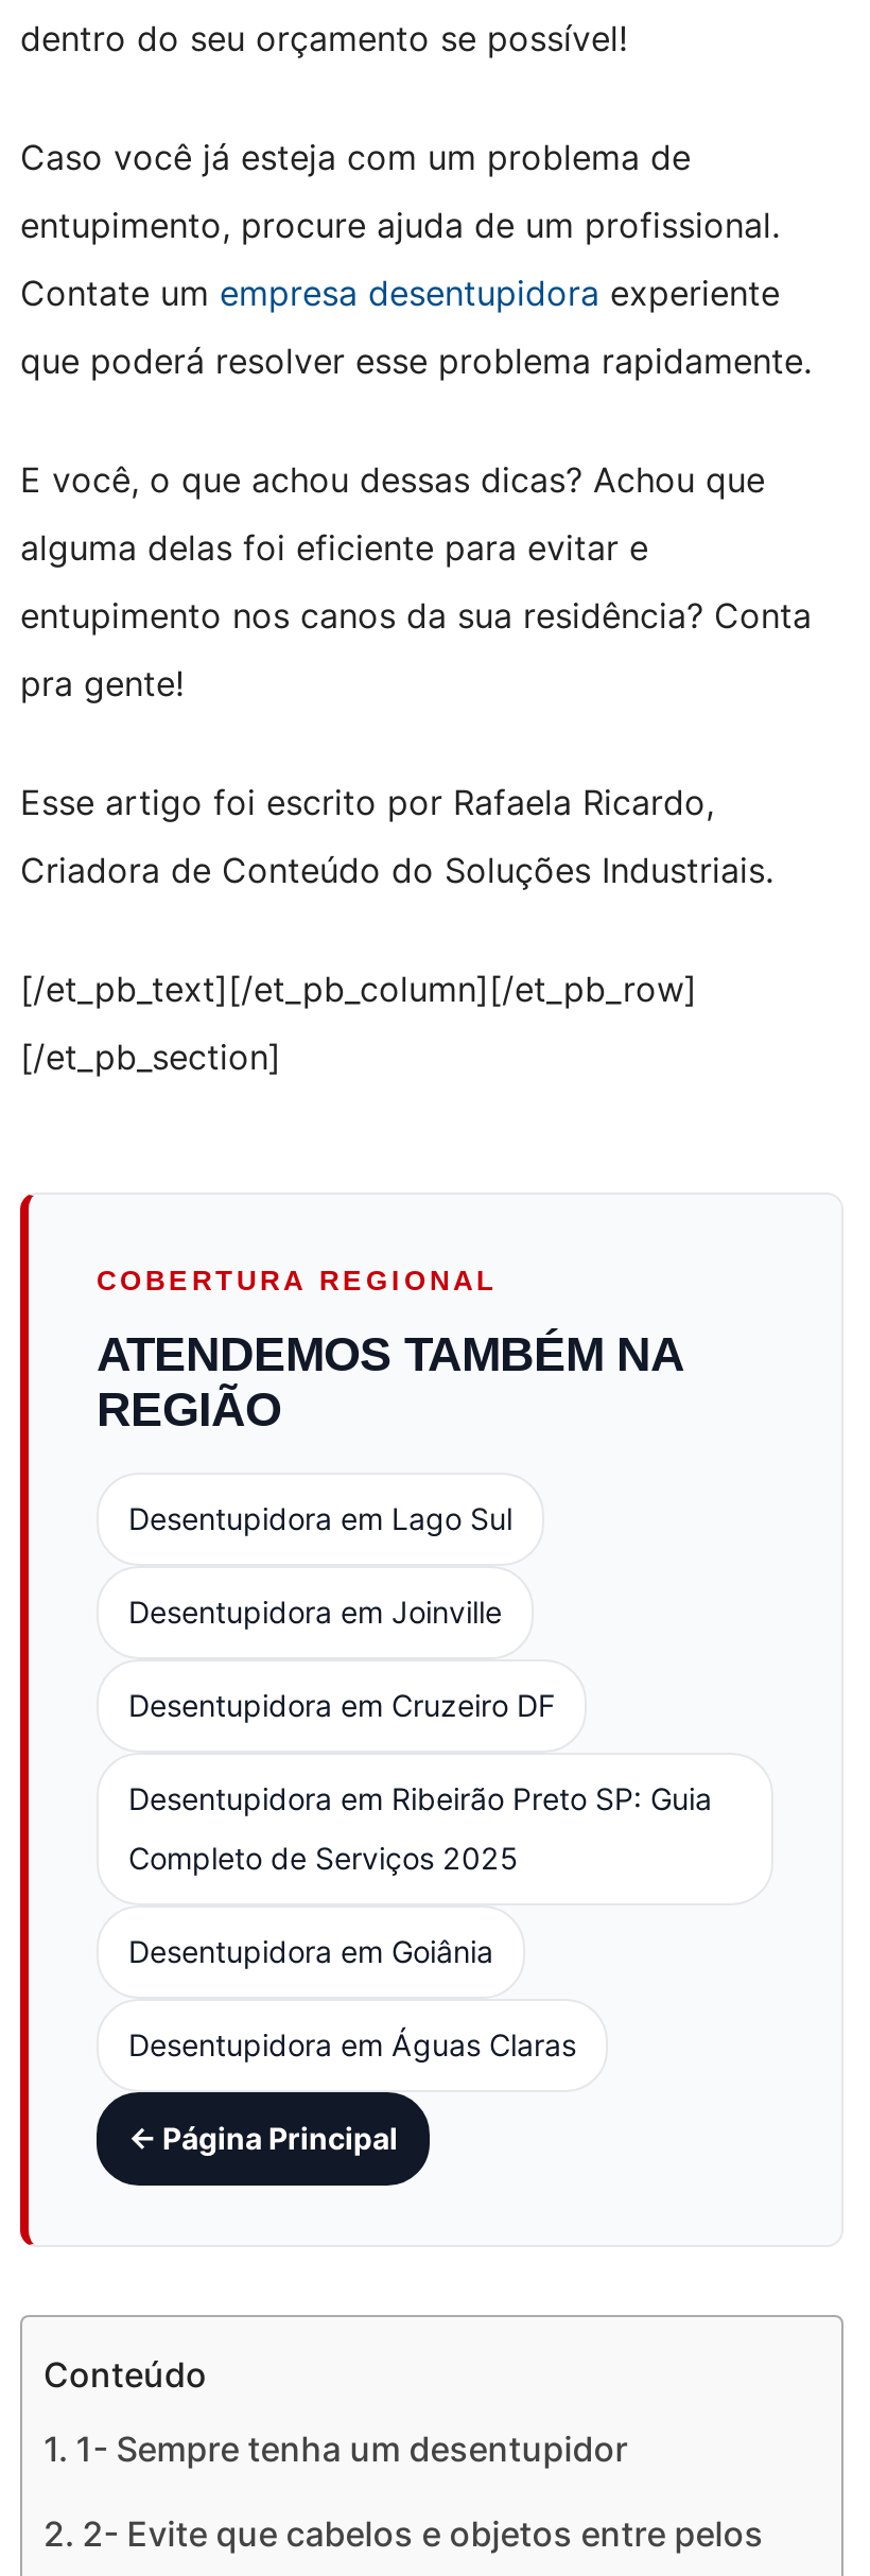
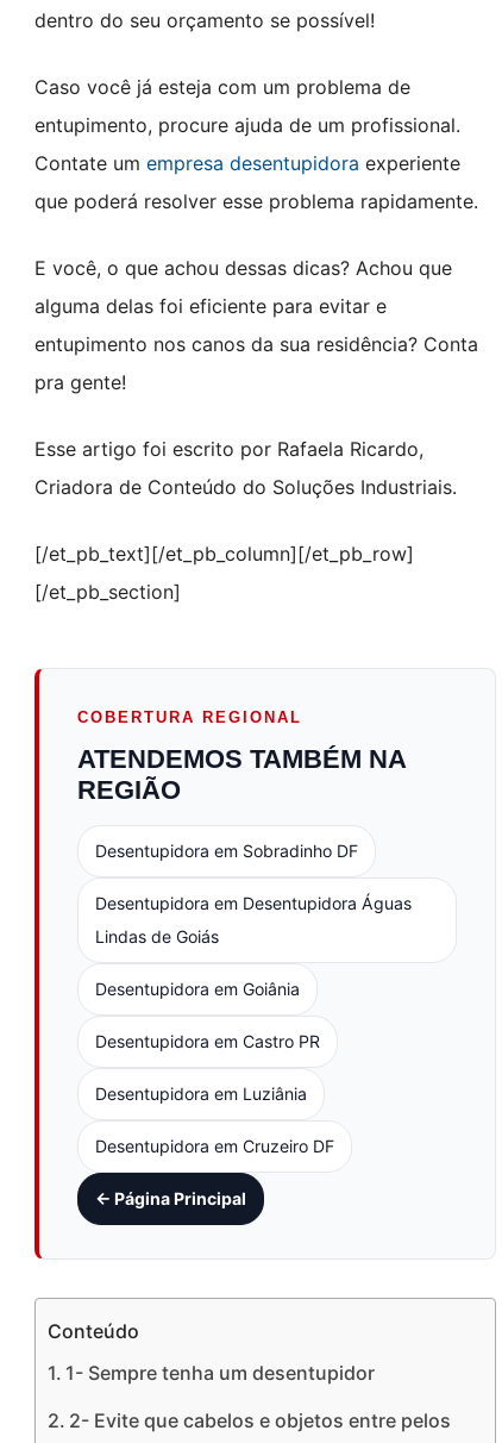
- Desentupidora em Lago Sul
- Desentupidora em Joinville
- Desentupidora em Ribeirão Preto SP: Guia
- Completo de Serviços 2025
+ Desentupidora em Sobradinho DF
+ Desentupidora em Desentupidora Águas
+ Lindas de Goiás

moved down: Desentupidora em Cruzeiro DF

moved up: Desentupidora em Goiânia

- Desentupidora em Águas Claras
+ Desentupidora em Castro PR
+ Desentupidora em Luziânia
